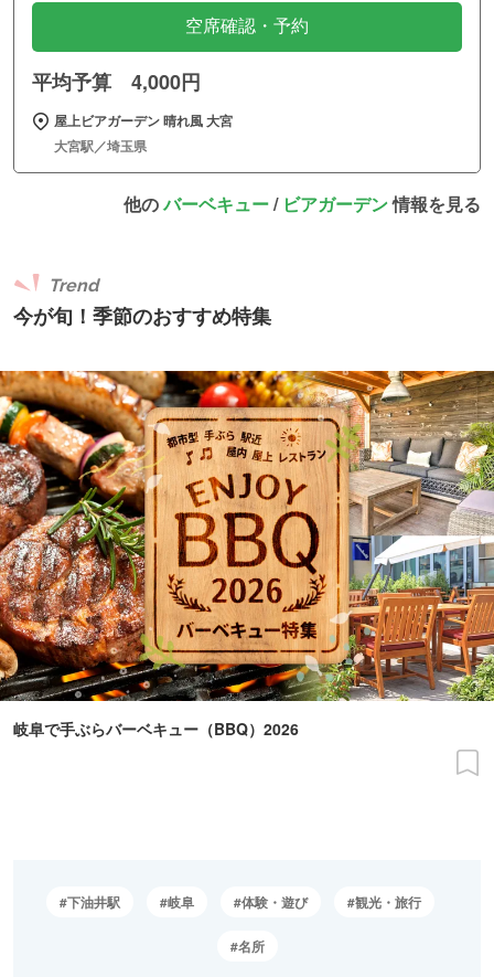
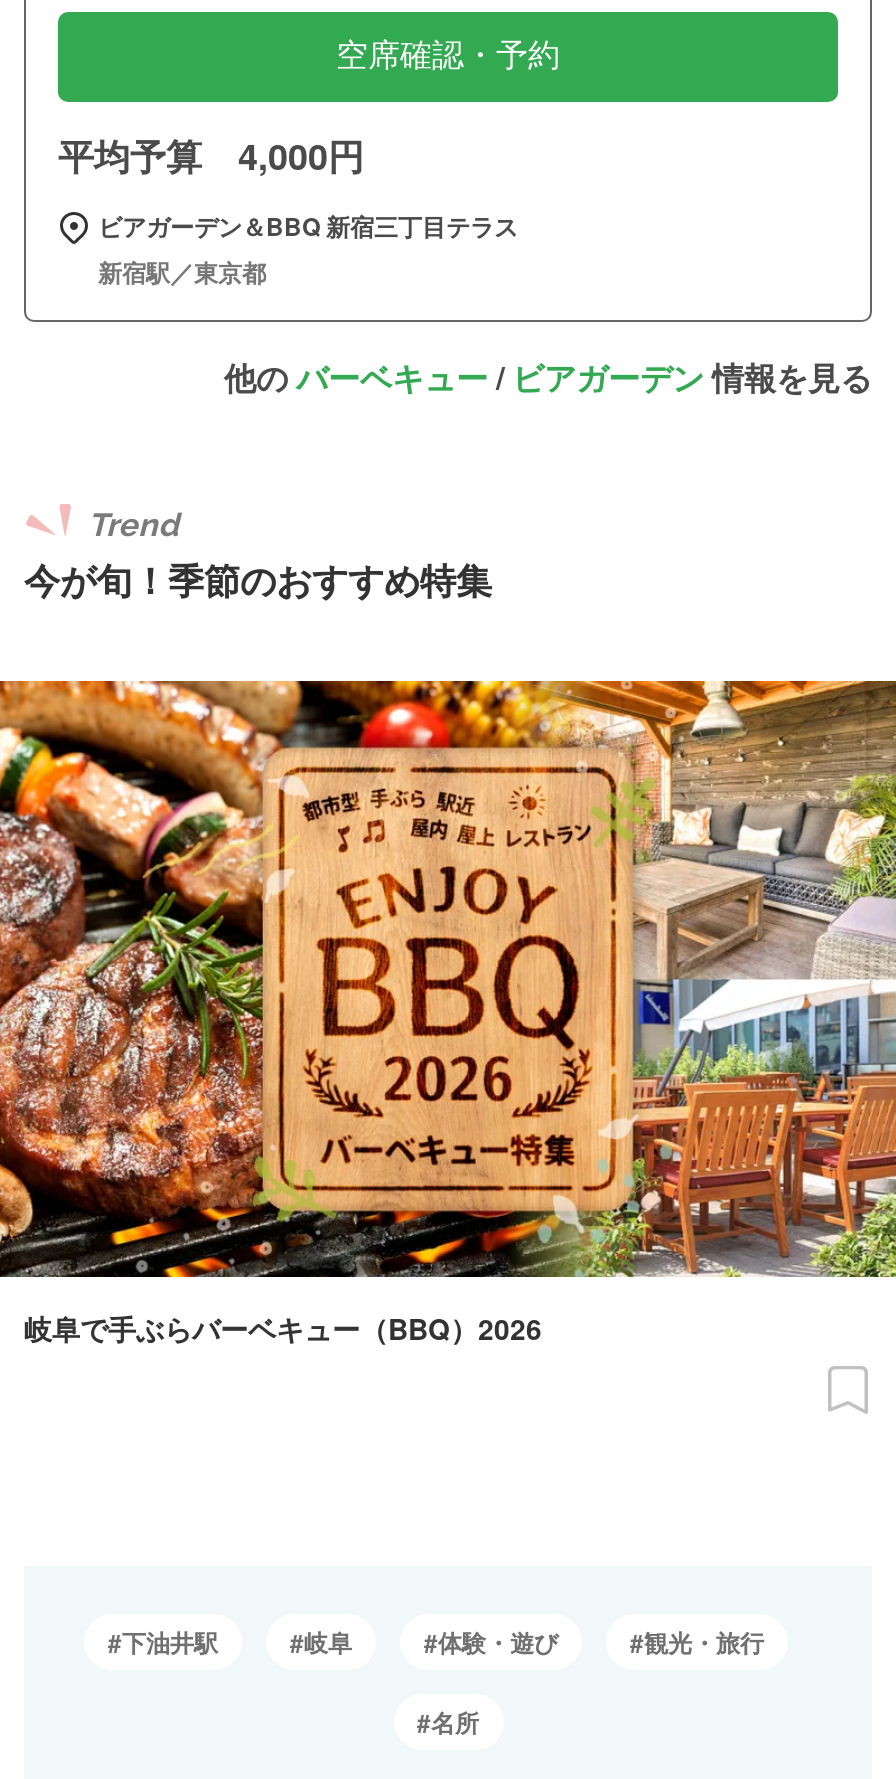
- 屋上ビアガーデン 晴れ風 大宮
- 大宮駅／埼玉県
+ ビアガーデン＆BBQ 新宿三丁目テラス
+ 新宿駅／東京都
